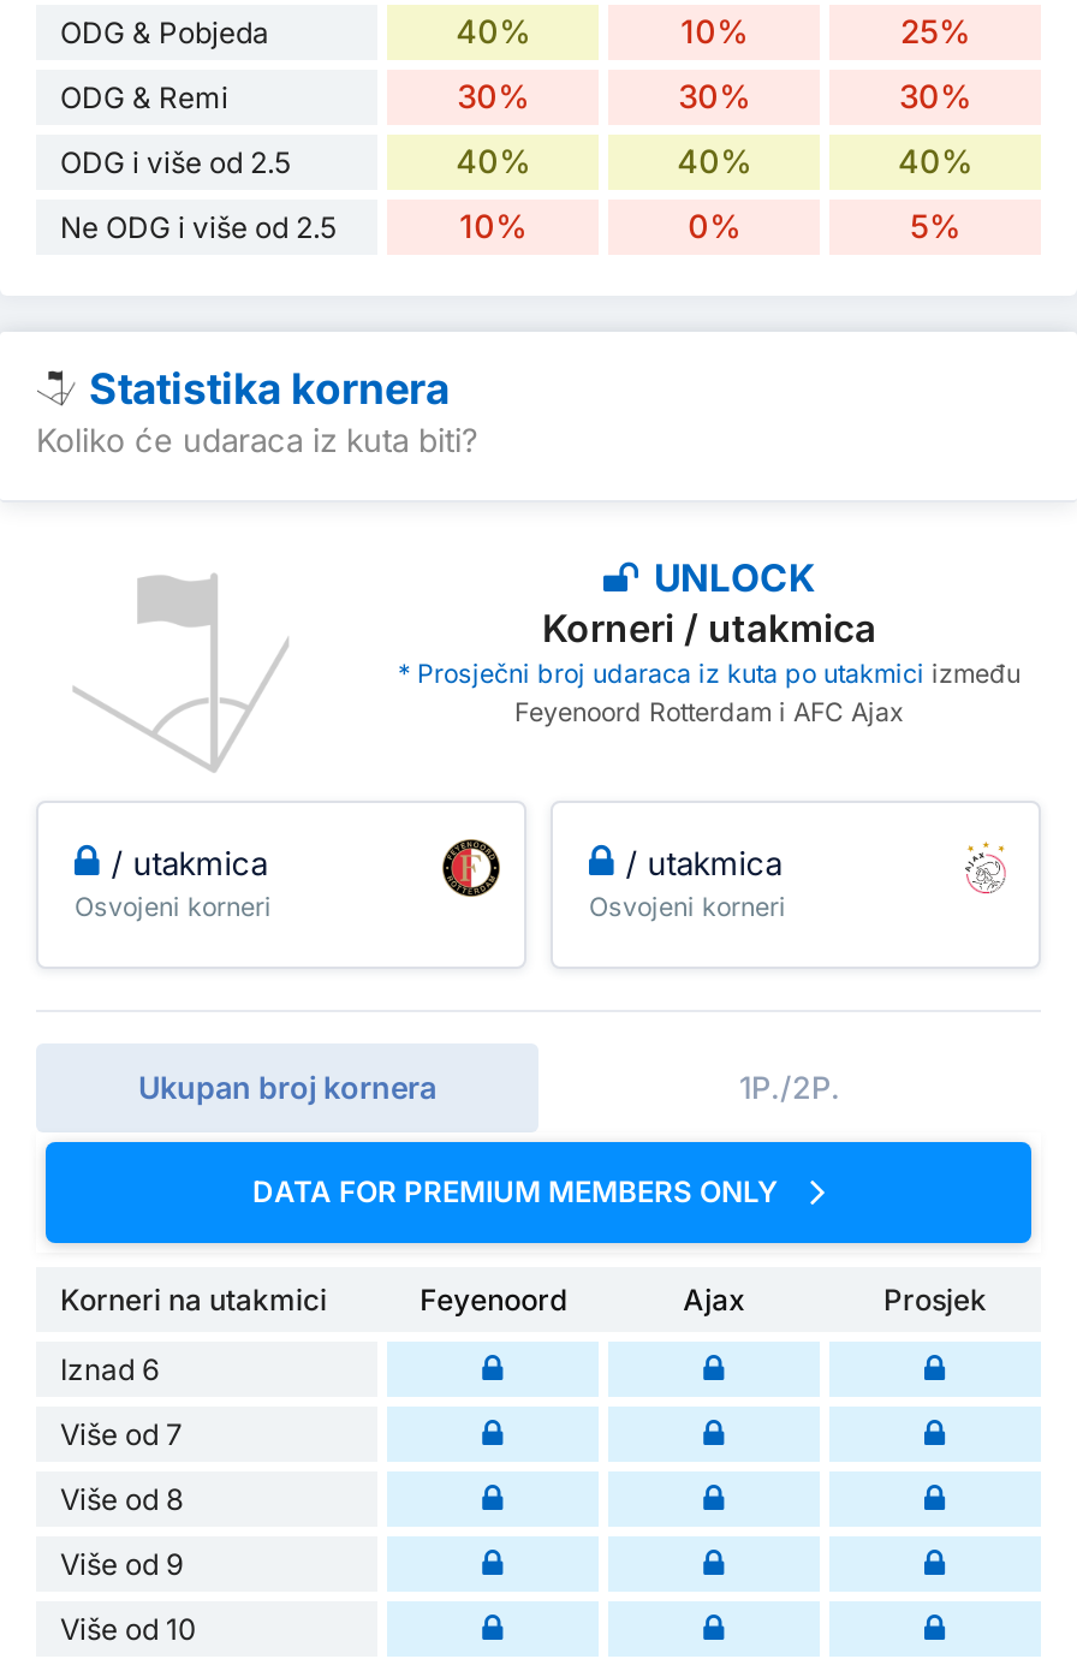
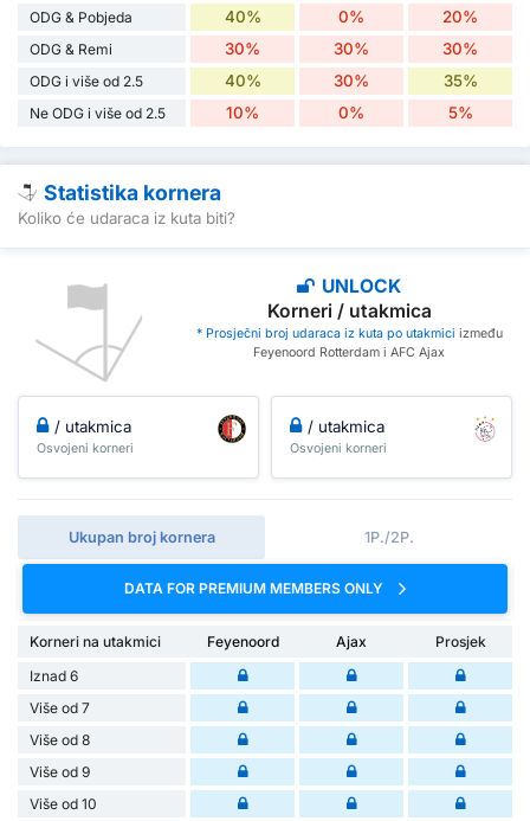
- 10%
+ 0%

- 25%
+ 20%

- 40%
+ 30%

- 40%
+ 35%
